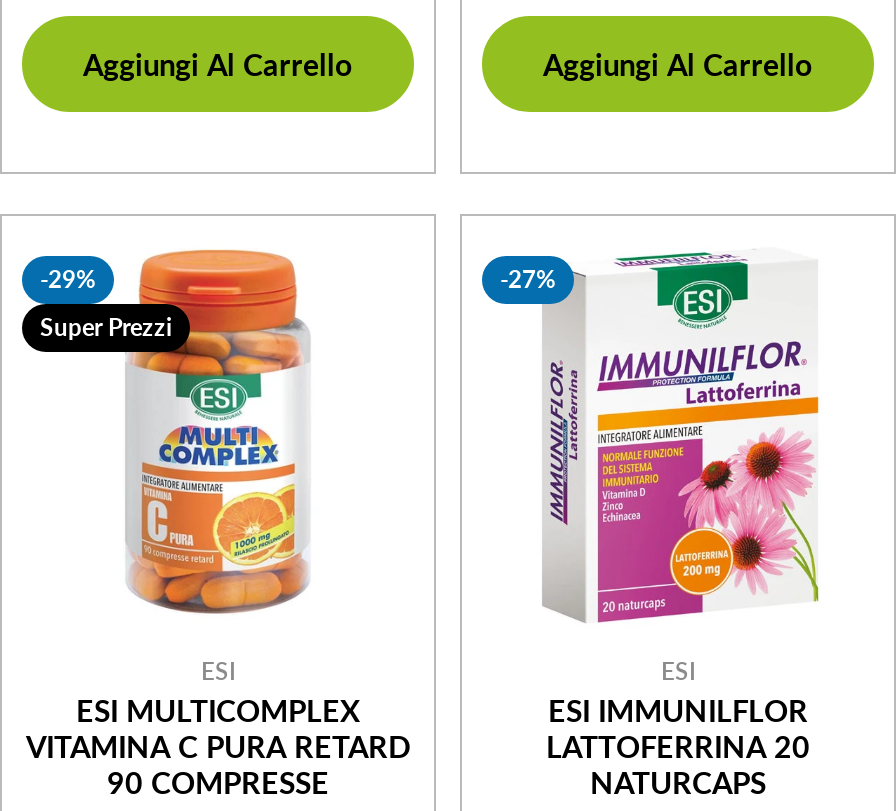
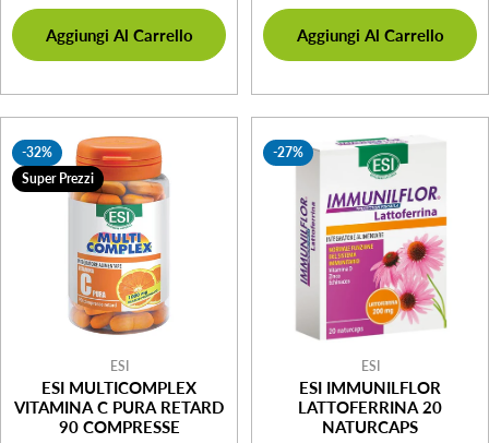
- -29%
+ -32%
